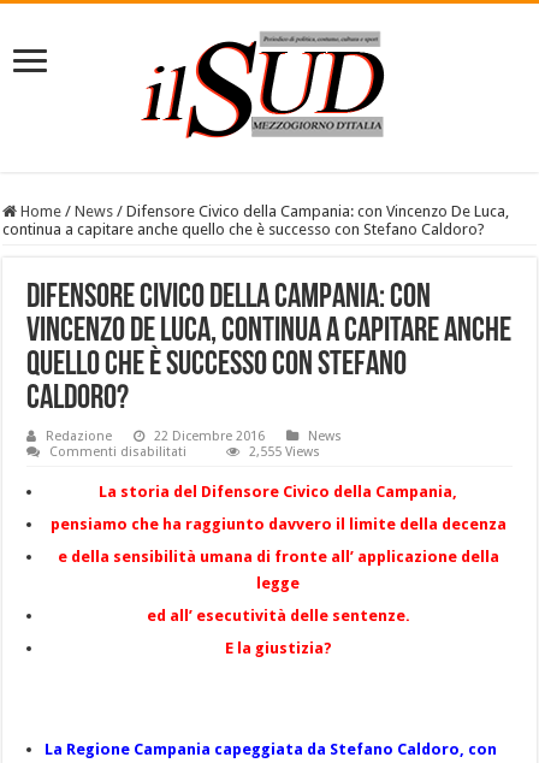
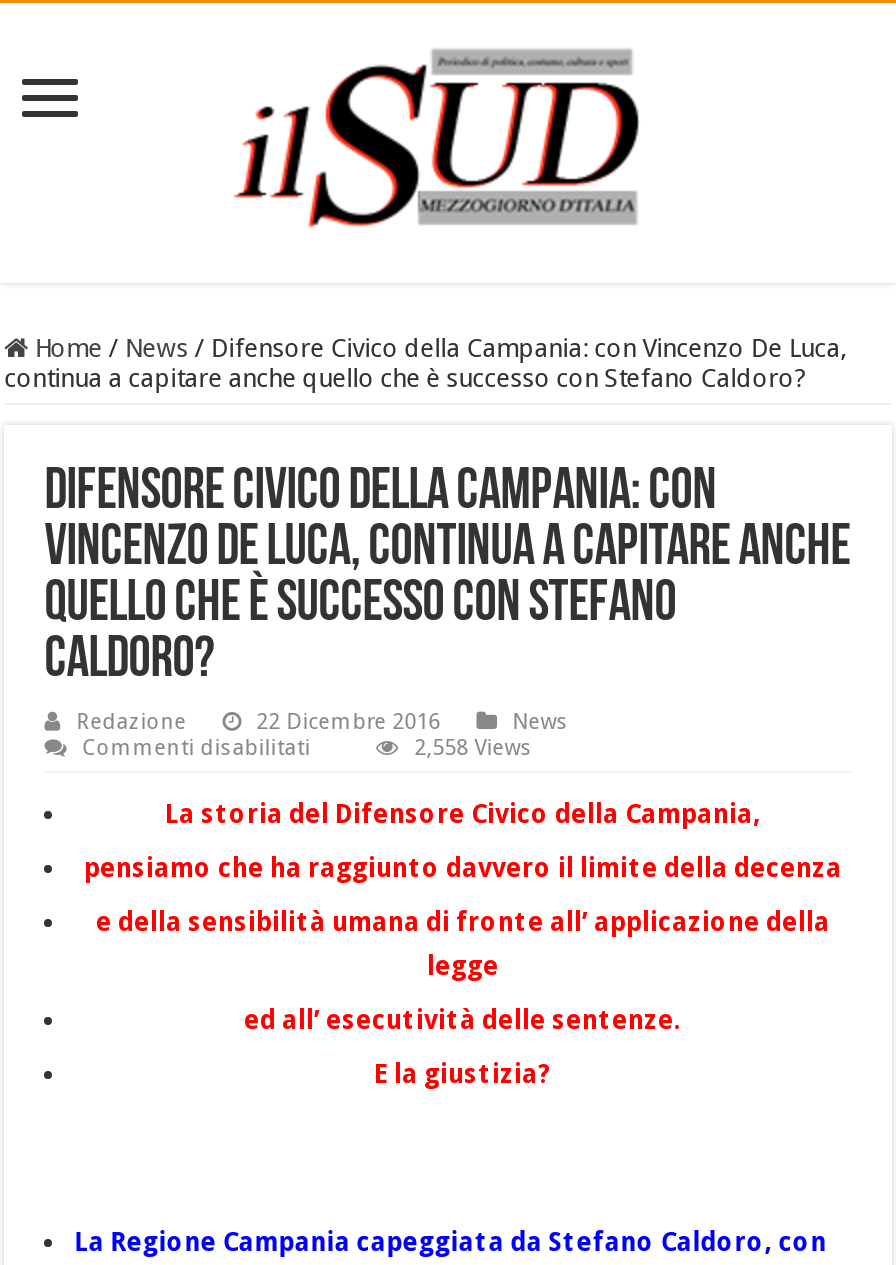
- 2,555 Views
+ 2,558 Views
